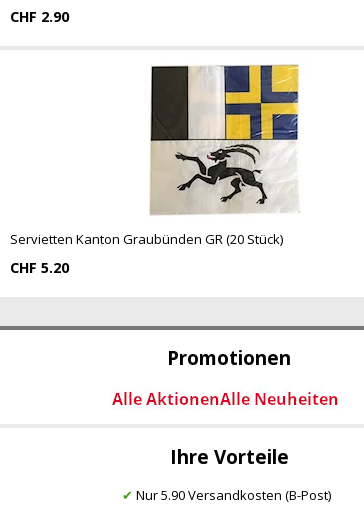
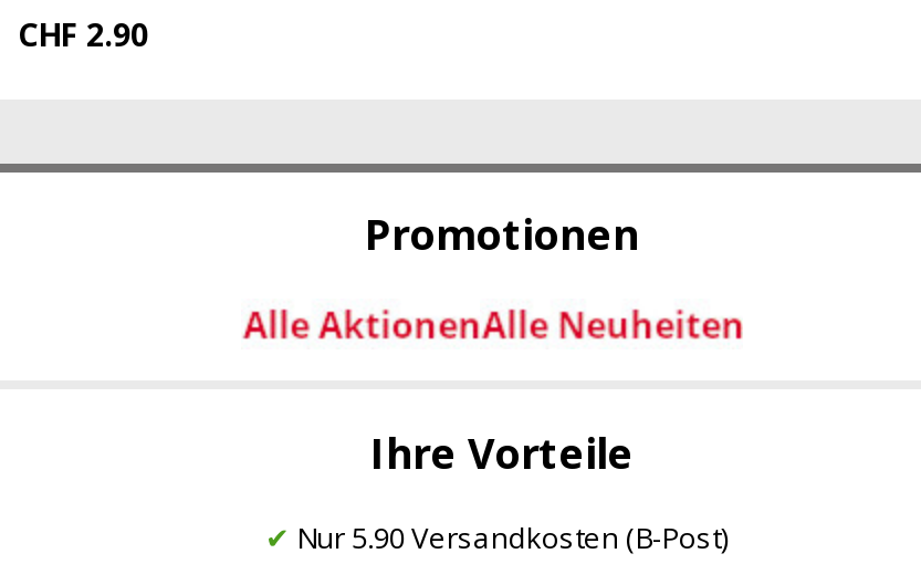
- [image]
- Servietten Kanton Graubünden GR (20 Stück)
- CHF 5.20
